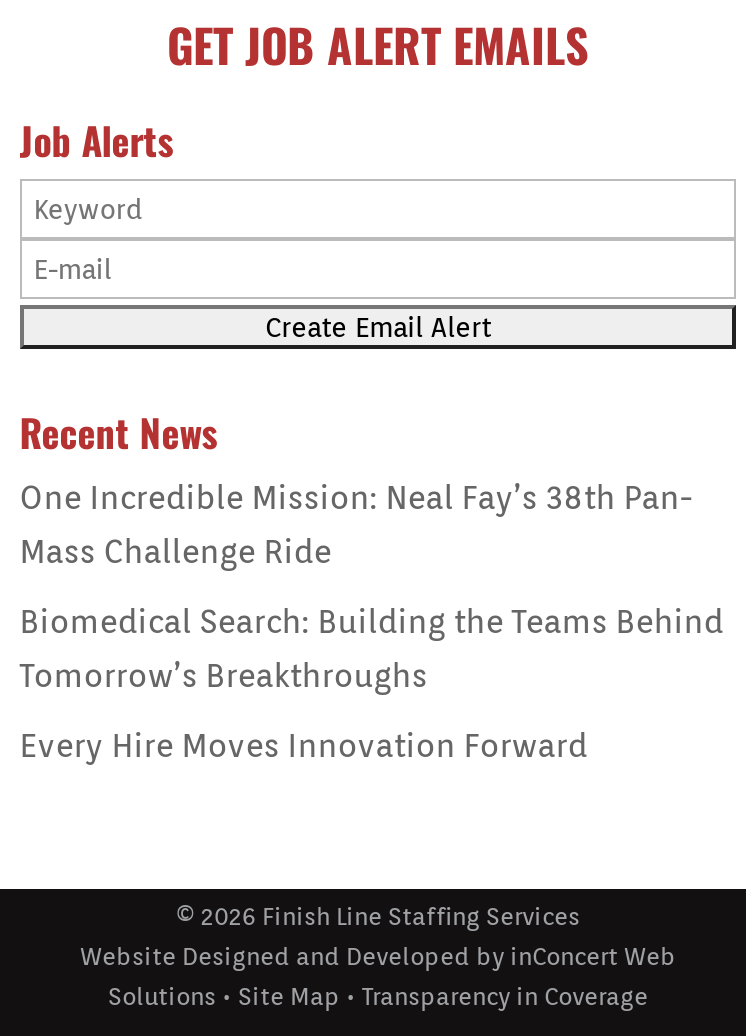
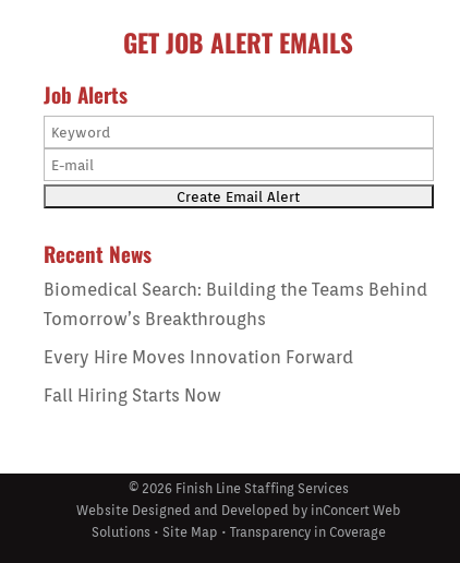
- One Incredible Mission: Neal Fay’s 38th Pan-
- Mass Challenge Ride

moved up: Biomedical Search: Building the Teams Behind | Tomorrow’s Breakthroughs | Every Hire Moves Innovation Forward

+ Fall Hiring Starts Now
